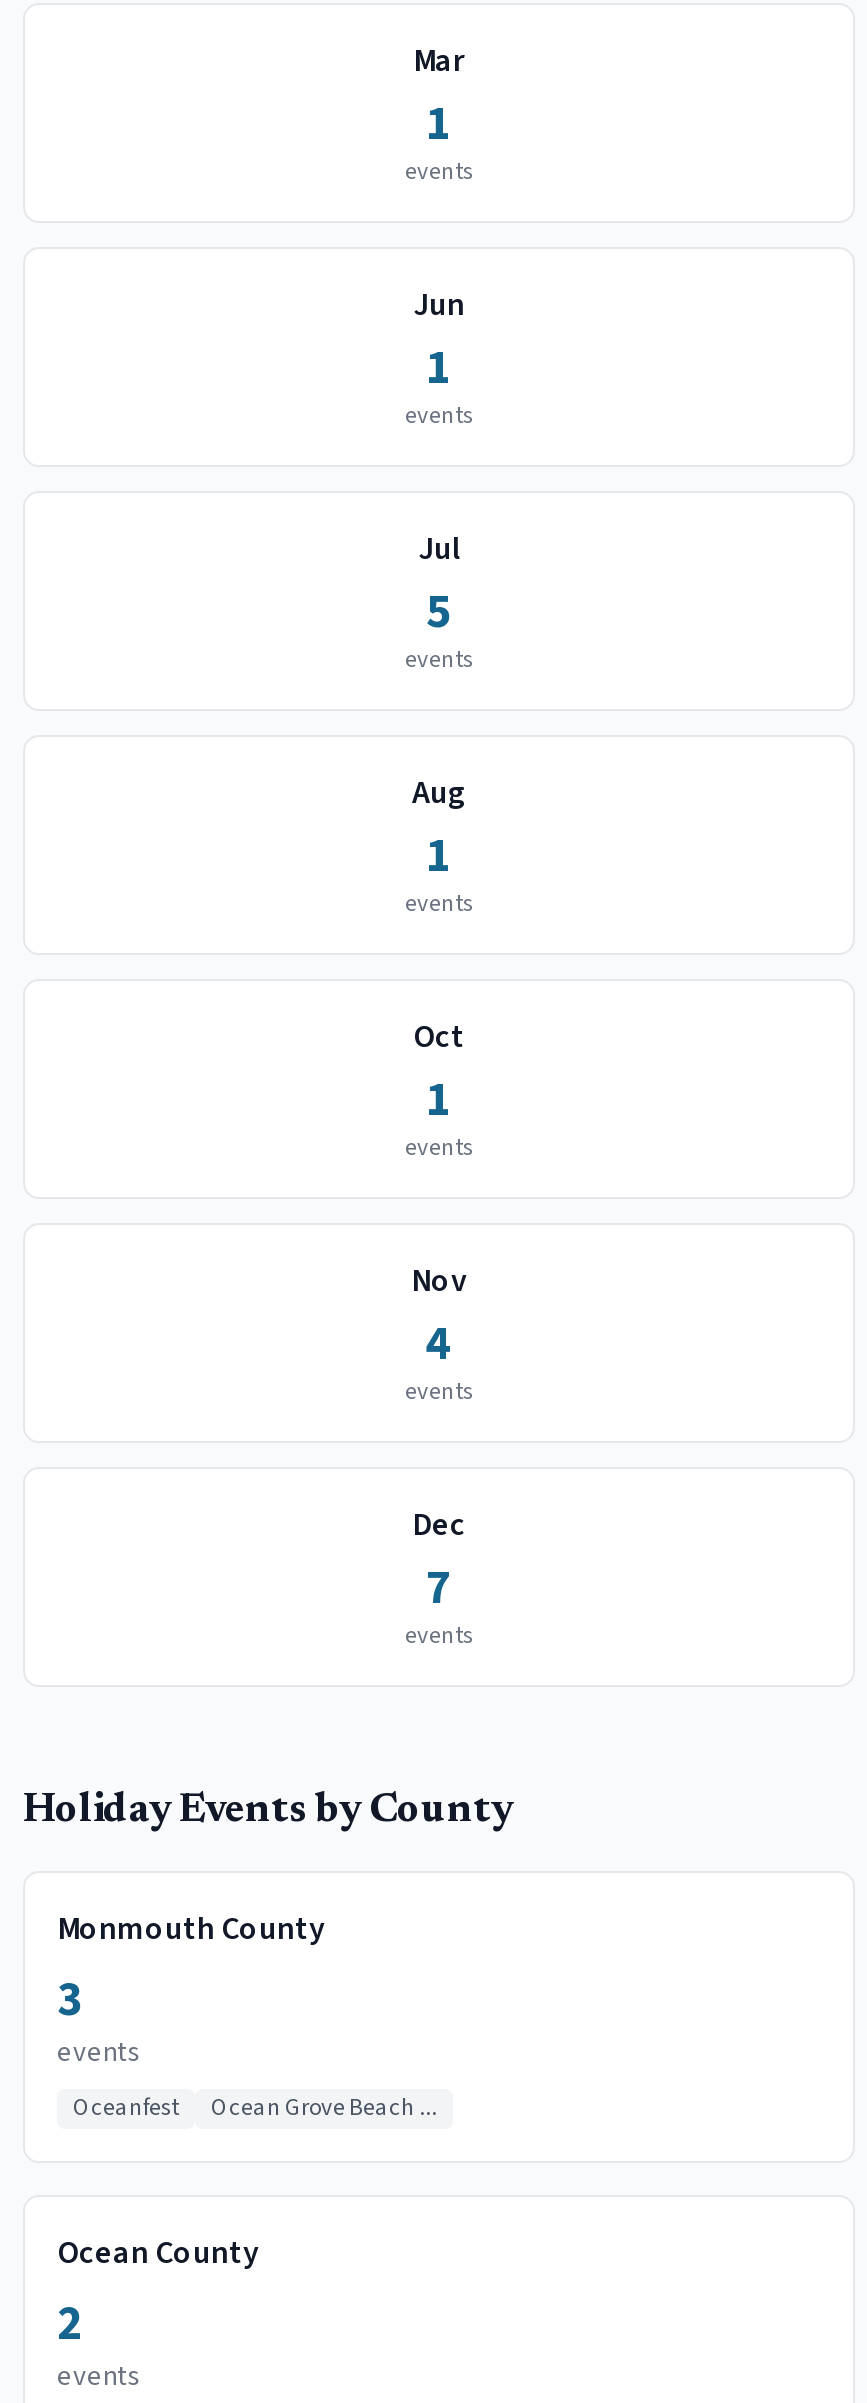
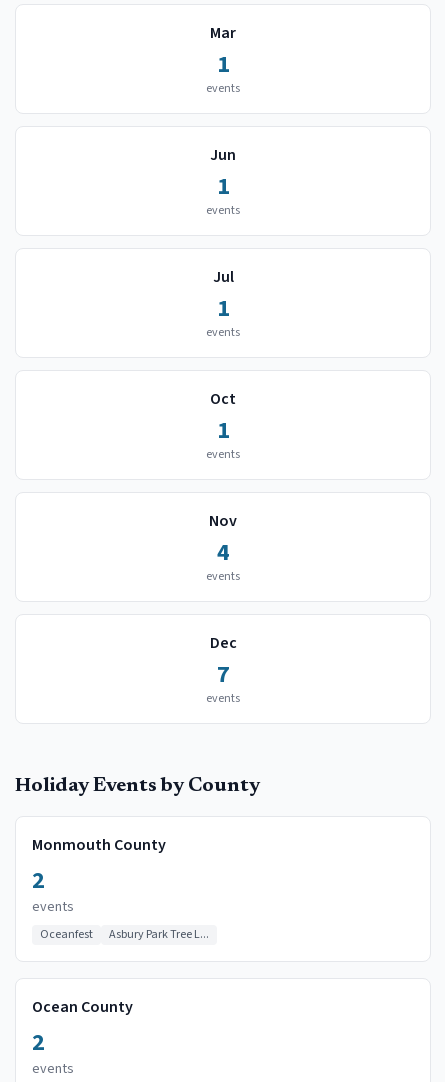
- 5
- events
- Aug

- 3
+ 2

- Ocean Grove Beach ...
+ Asbury Park Tree L...
